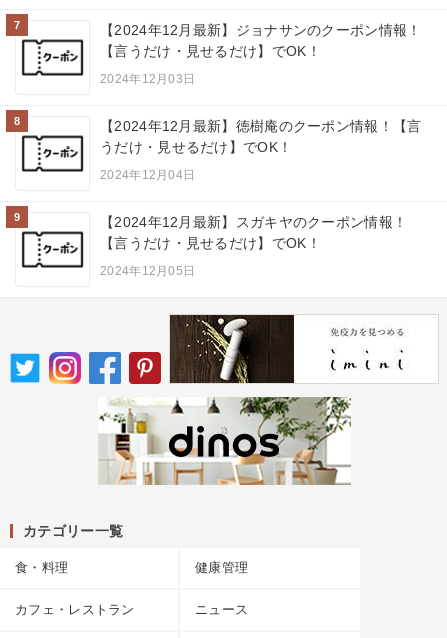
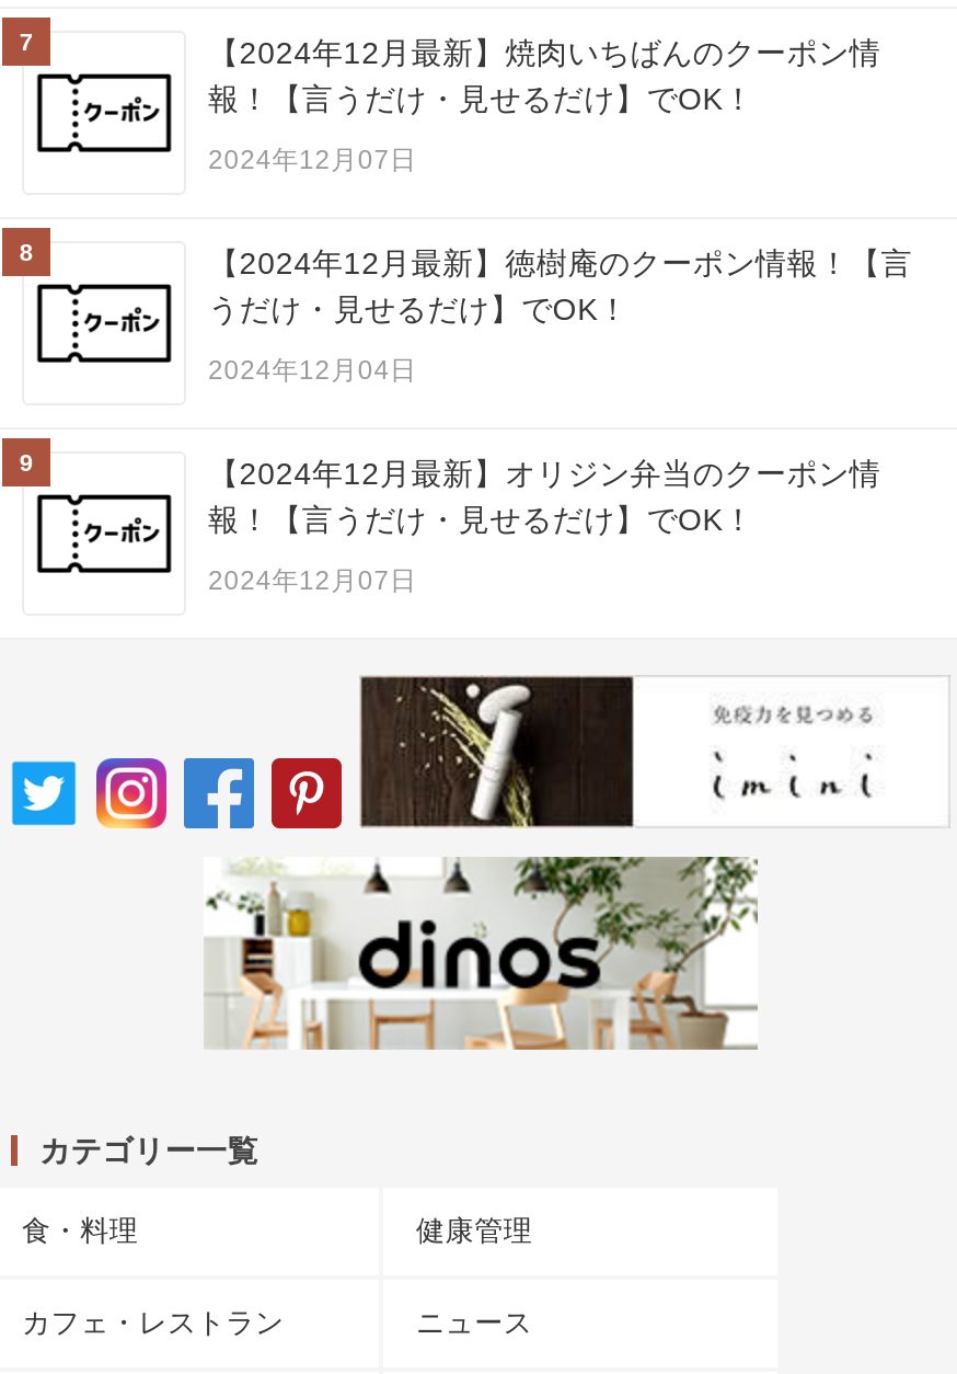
- 【2024年12月最新】ジョナサンのクーポン情報！
- 【言うだけ・見せるだけ】でOK！
+ 【2024年12月最新】焼肉いちばんのクーポン情
+ 報！【言うだけ・見せるだけ】でOK！

- 2024年12月03日
+ 2024年12月07日

- 【2024年12月最新】スガキヤのクーポン情報！
- 【言うだけ・見せるだけ】でOK！
+ 【2024年12月最新】オリジン弁当のクーポン情
+ 報！【言うだけ・見せるだけ】でOK！

- 2024年12月05日
+ 2024年12月07日
